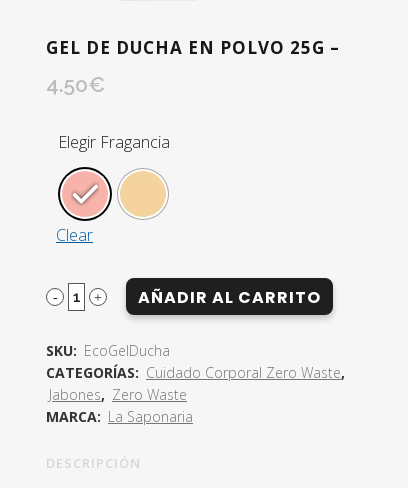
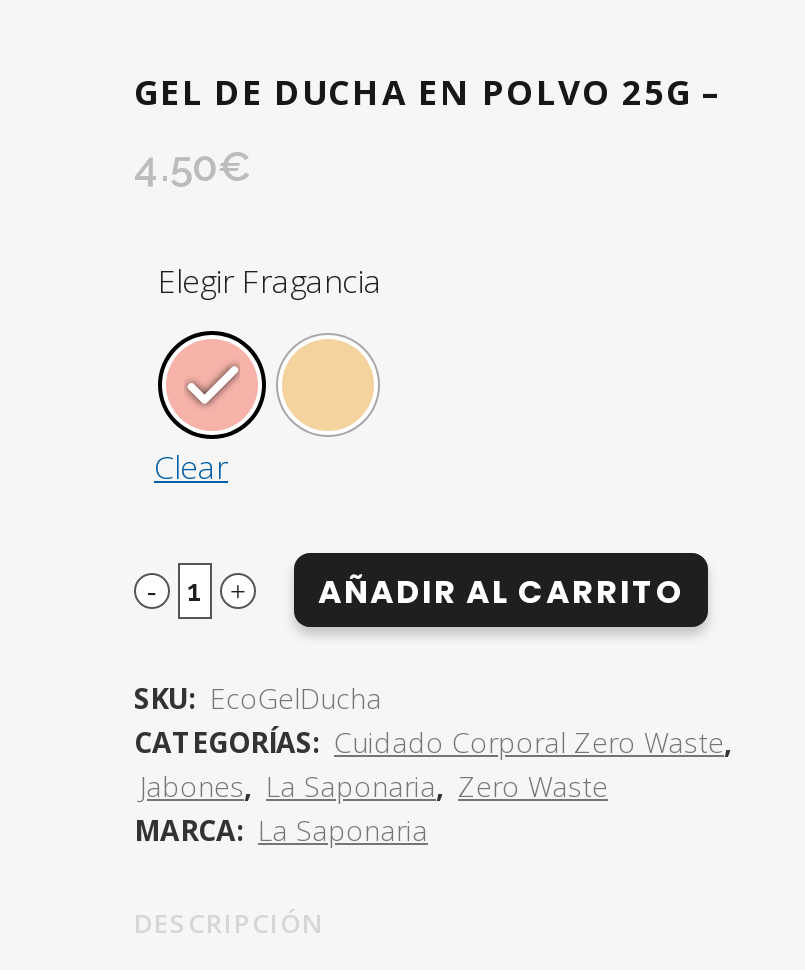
- Jabones, Zero Waste
+ Jabones, La Saponaria, Zero Waste
